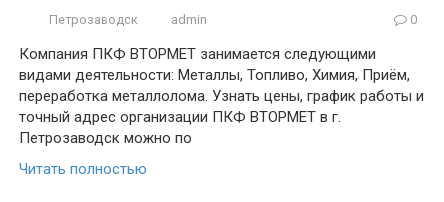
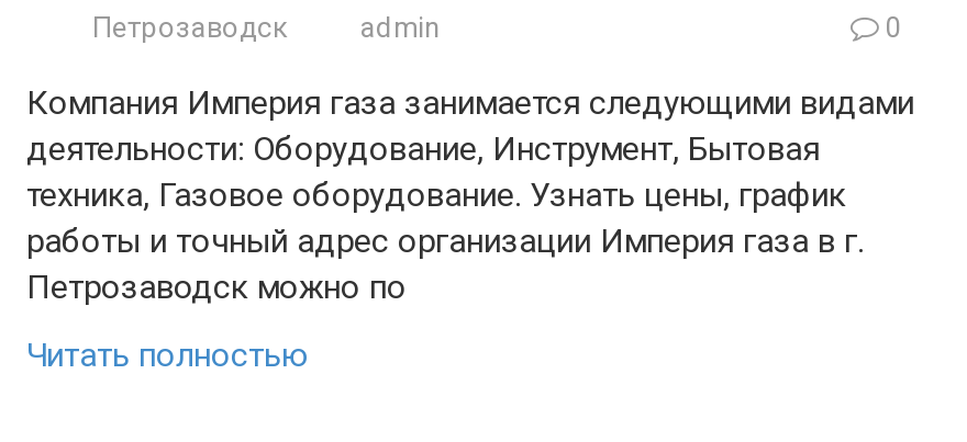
- Компания ПКФ ВТОРМЕТ занимается следующими
- видами деятельности: Металлы, Топливо, Химия, Приём,
- переработка металлолома. Узнать цены, график работы и
- точный адрес организации ПКФ ВТОРМЕТ в г.
+ Компания Империя газа занимается следующими видами
+ деятельности: Оборудование, Инструмент, Бытовая
+ техника, Газовое оборудование. Узнать цены, график
+ работы и точный адрес организации Империя газа в г.
